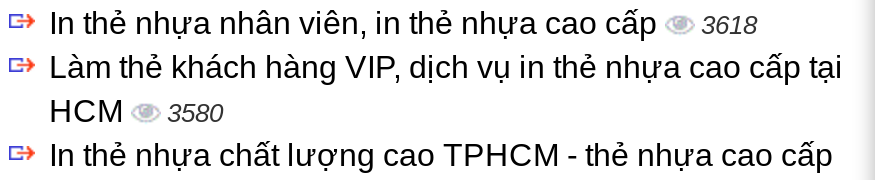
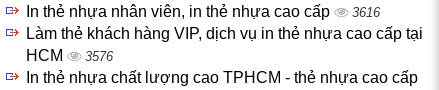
- In thẻ nhựa nhân viên, in thẻ nhựa cao cấp 3618
+ In thẻ nhựa nhân viên, in thẻ nhựa cao cấp 3616

- HCM 3580
+ HCM 3576
